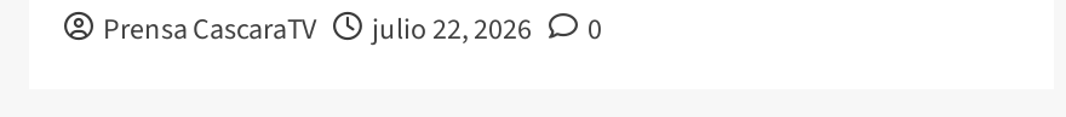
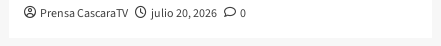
- Prensa CascaraTV julio 22, 2026 0
+ Prensa CascaraTV julio 20, 2026 0
